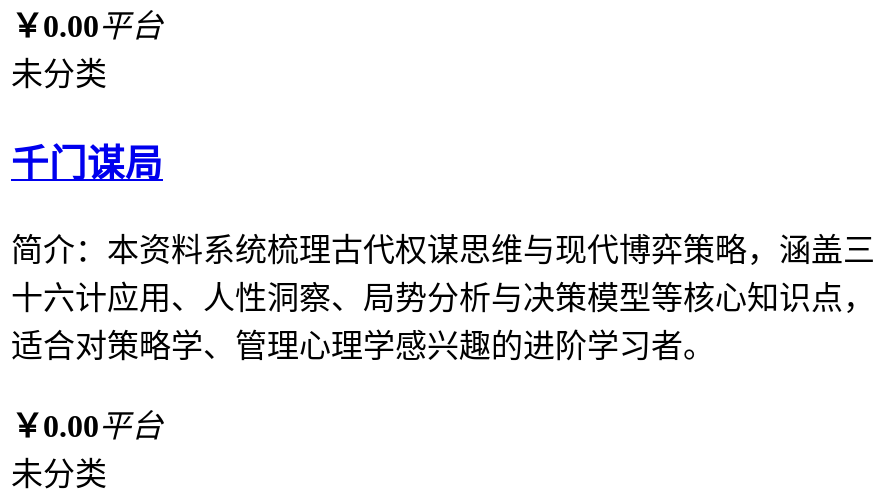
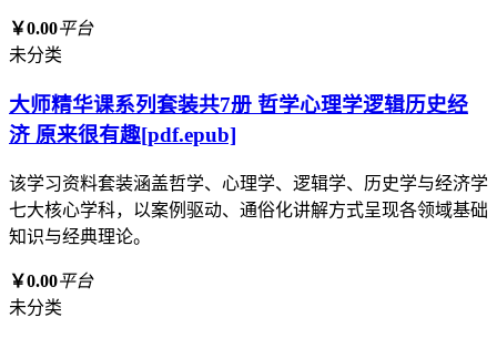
- 千门谋局
+ 大师精华课系列套装共7册 哲学心理学逻辑历史经
+ 济 原来很有趣[pdf.epub]

- 简介：本资料系统梳理古代权谋思维与现代博弈策略，涵盖三
- 十六计应用、人性洞察、局势分析与决策模型等核心知识点，
- 适合对策略学、管理心理学感兴趣的进阶学习者。
+ 该学习资料套装涵盖哲学、心理学、逻辑学、历史学与经济学
+ 七大核心学科，以案例驱动、通俗化讲解方式呈现各领域基础
+ 知识与经典理论。
